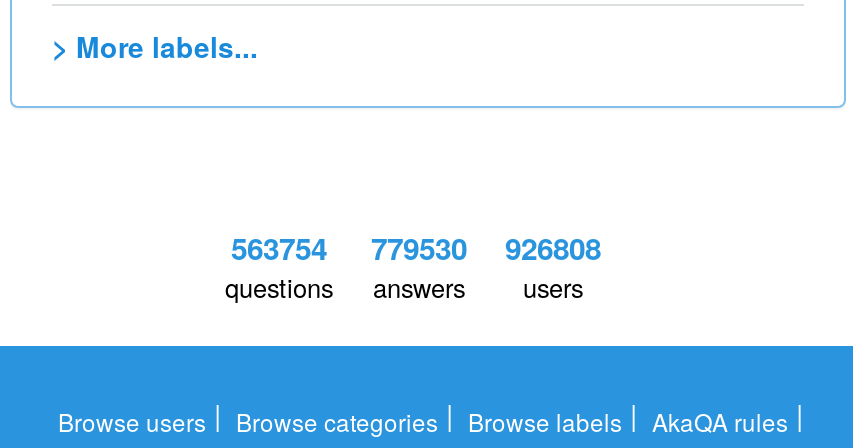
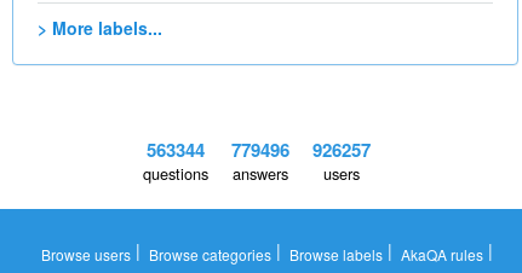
- 563754
+ 563344

- 779530
+ 779496

- 926808
+ 926257
